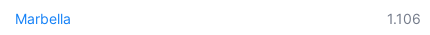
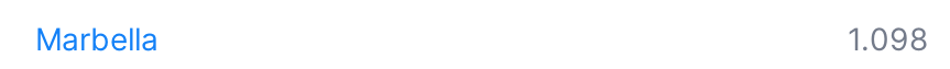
- 1.106
+ 1.098
